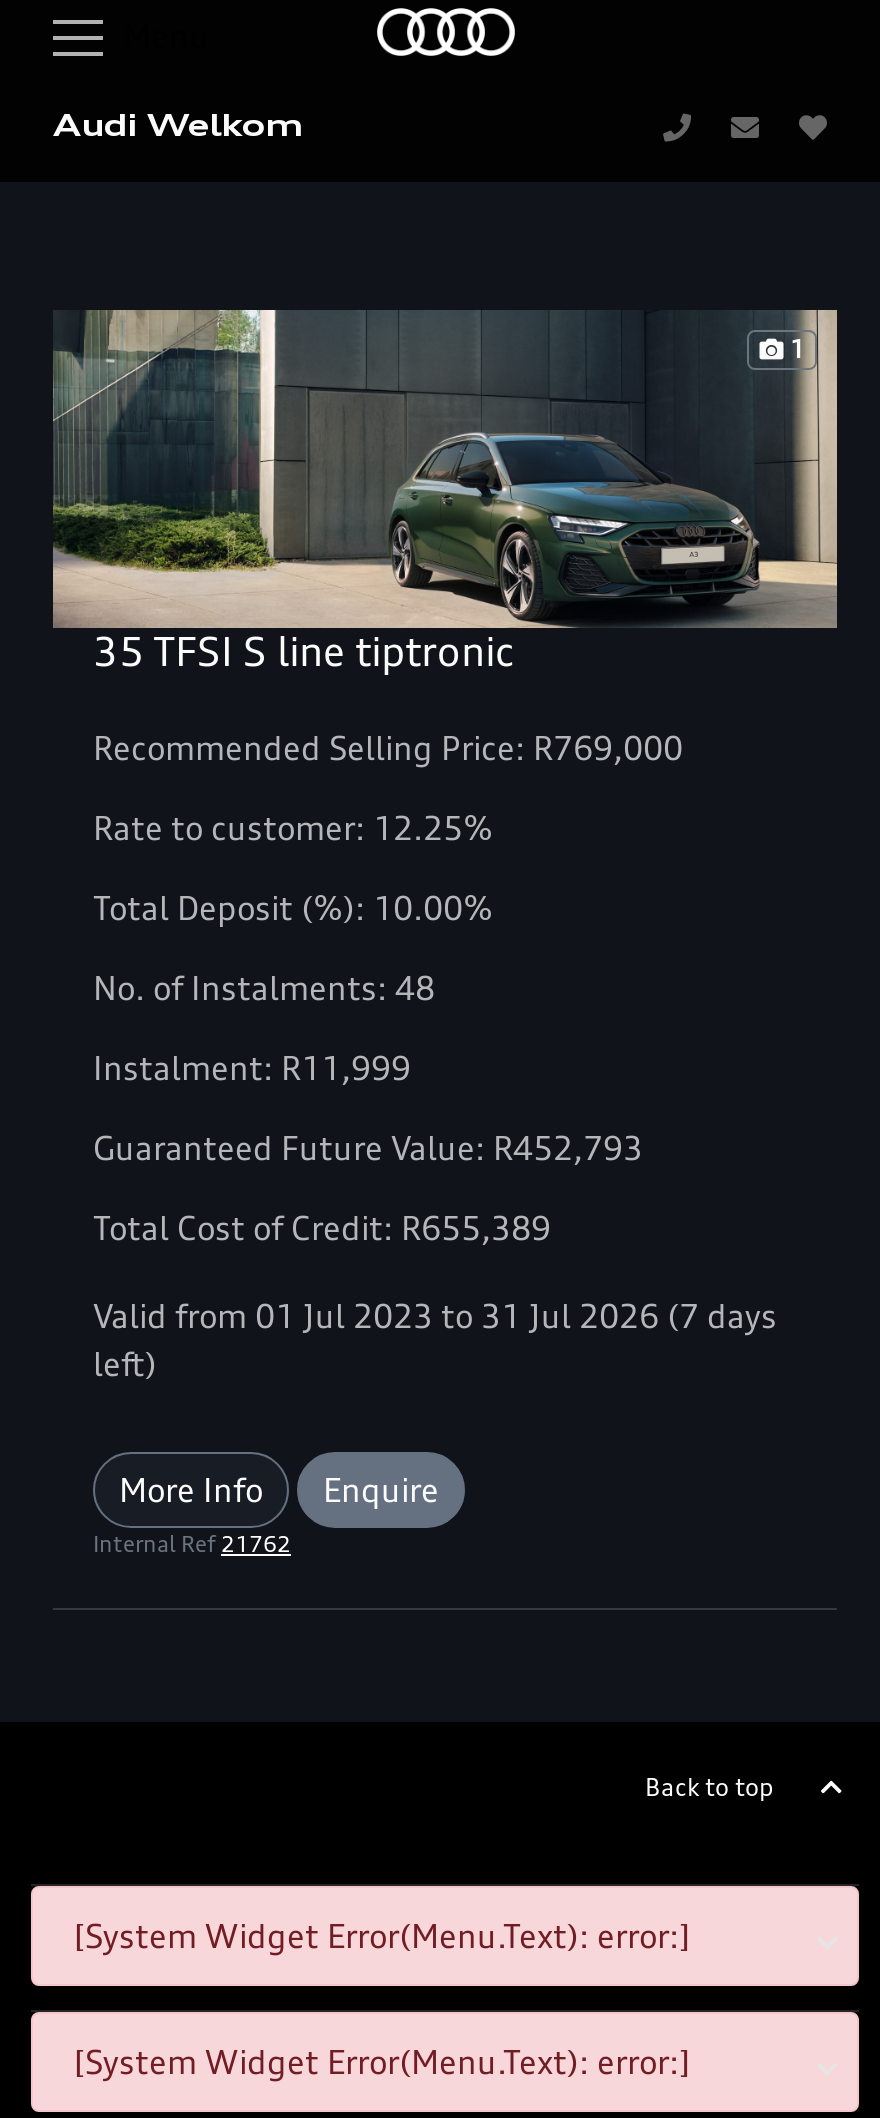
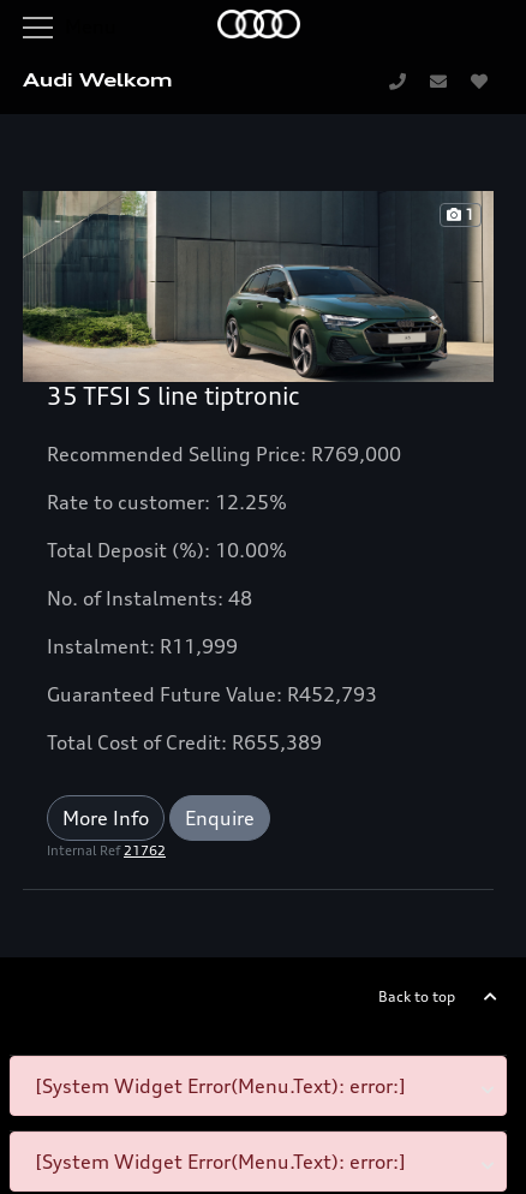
- Valid from 01 Jul 2023 to 31 Jul 2026 (7 days
- left)
